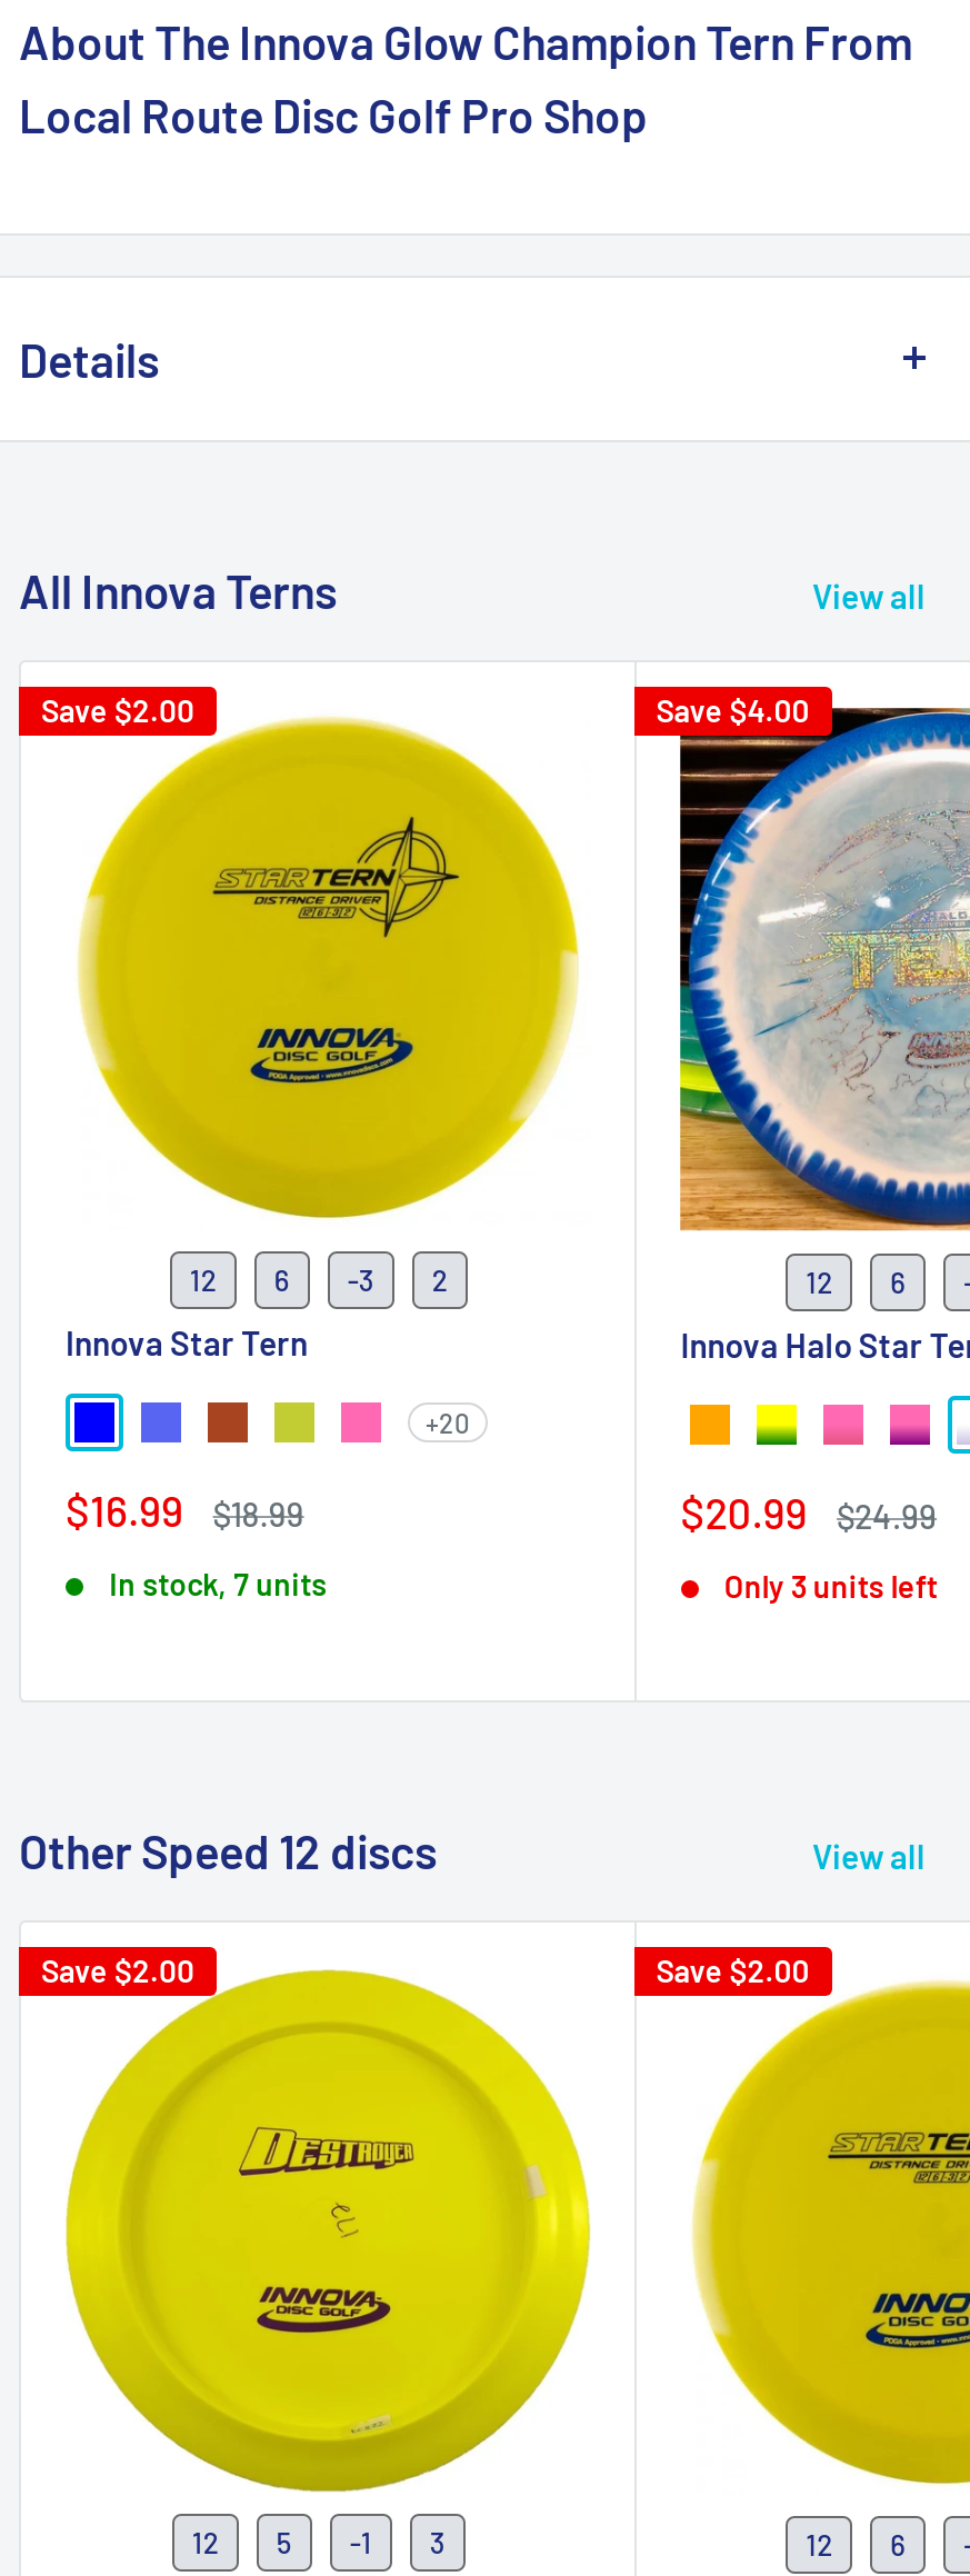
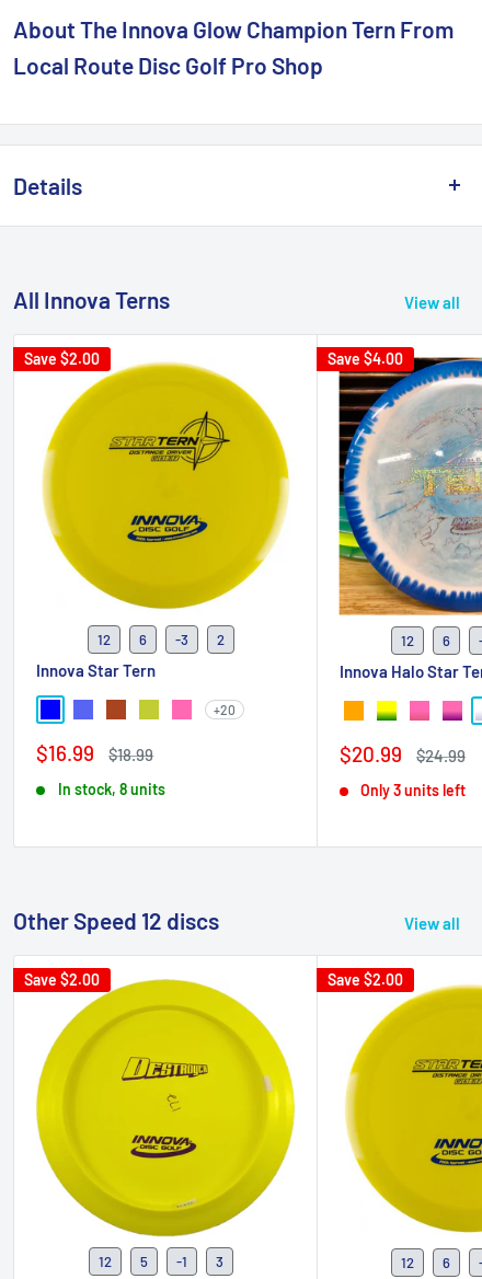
- In stock, 7 units
+ In stock, 8 units
